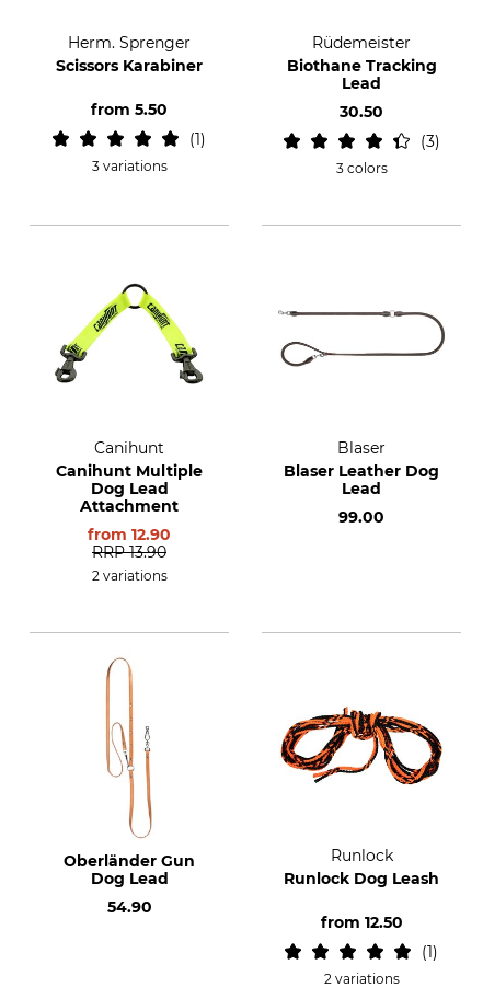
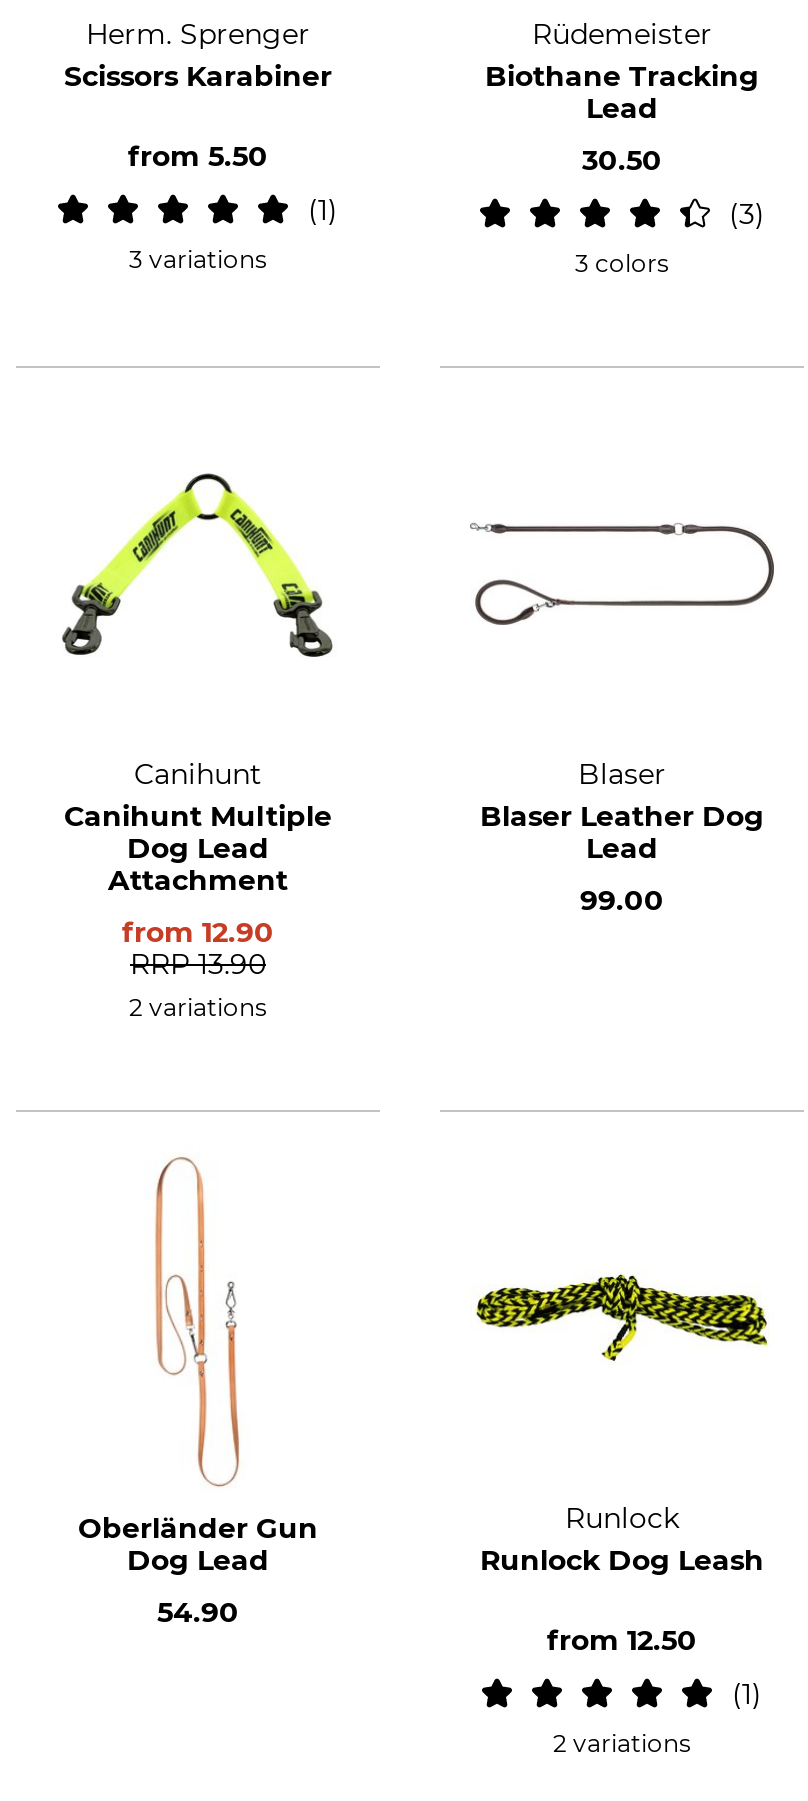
- [image]
+ [image]
